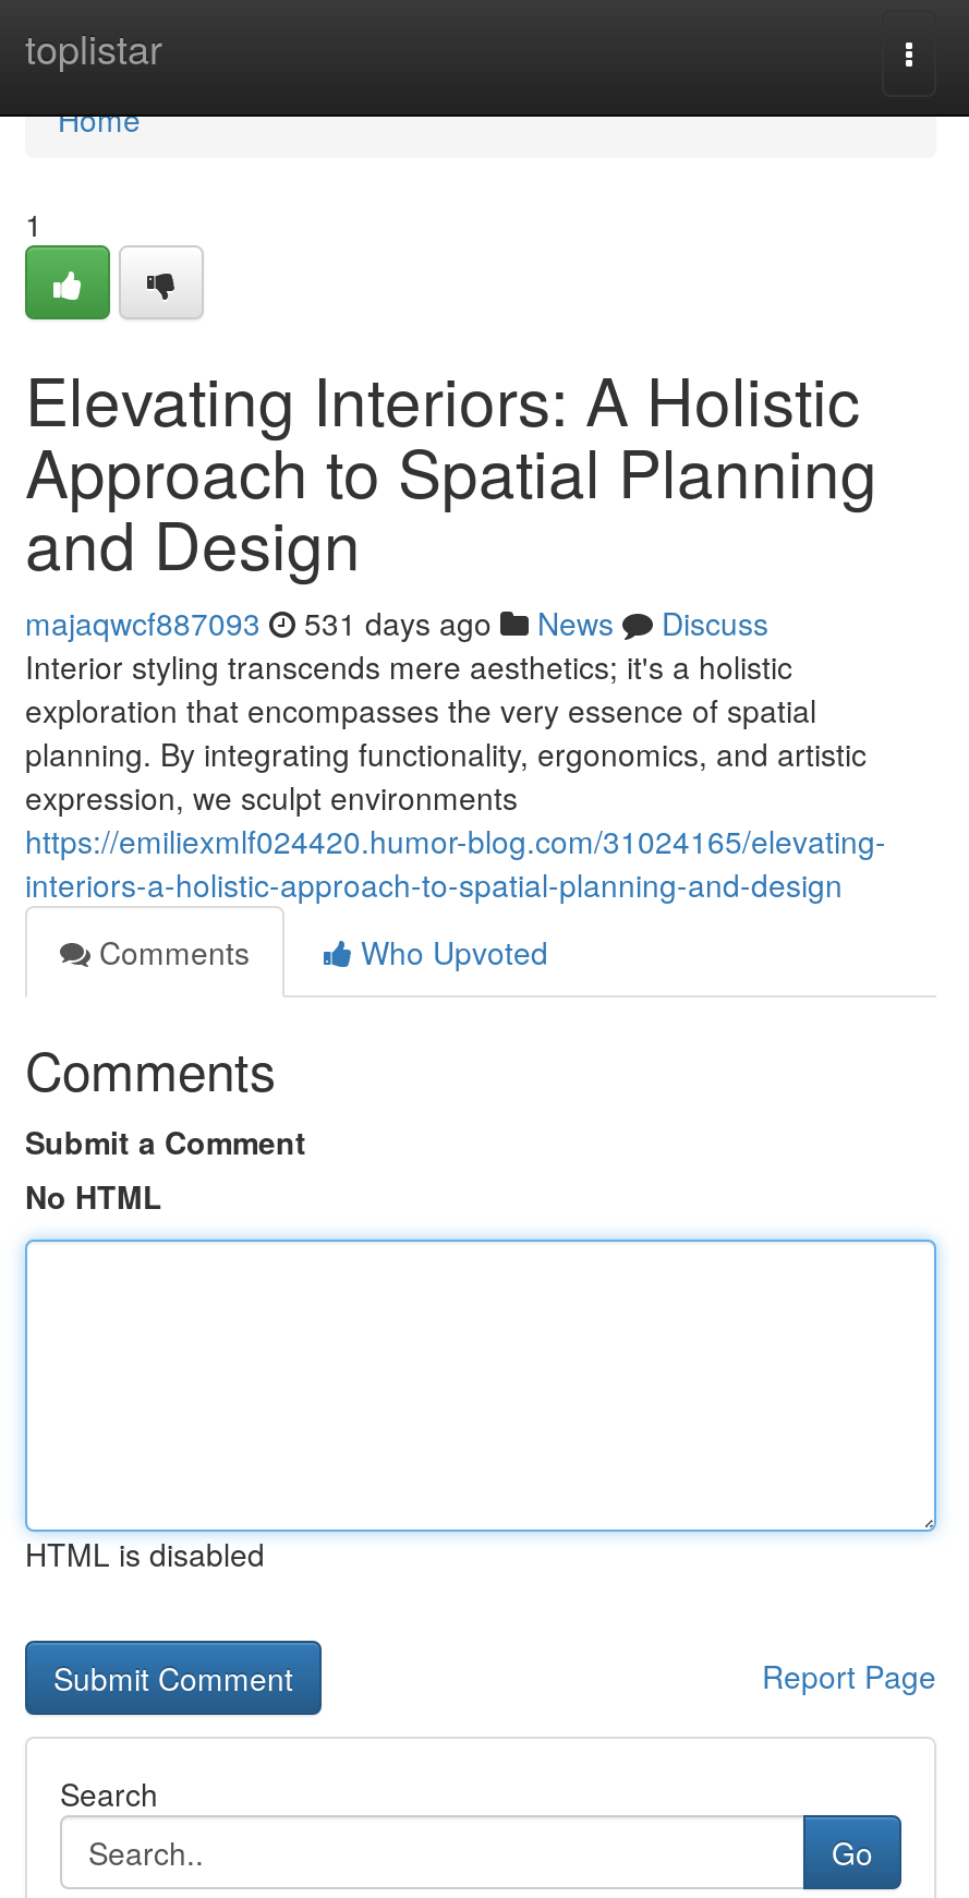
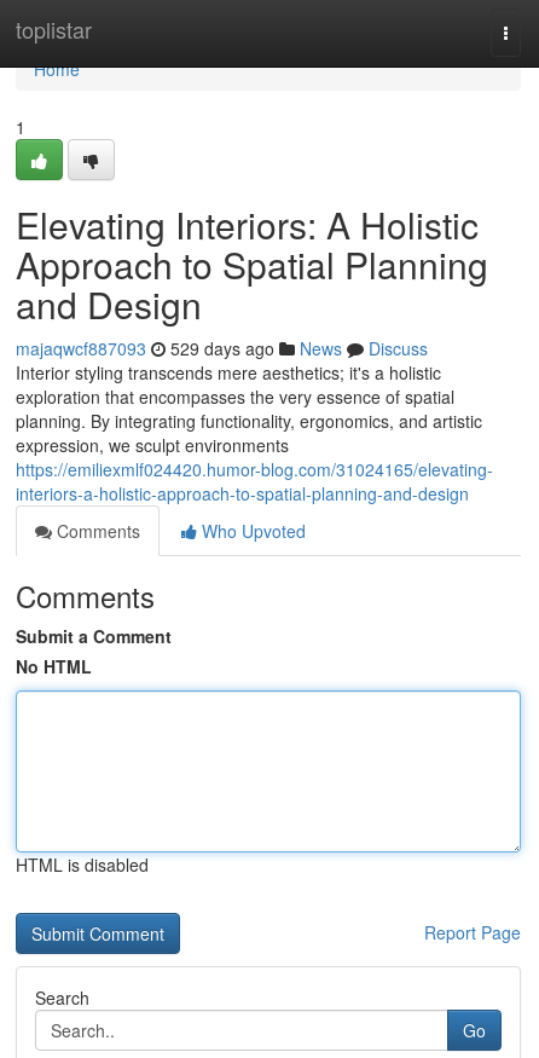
- majaqwcf887093 531 days ago News Discuss
+ majaqwcf887093 529 days ago News Discuss
